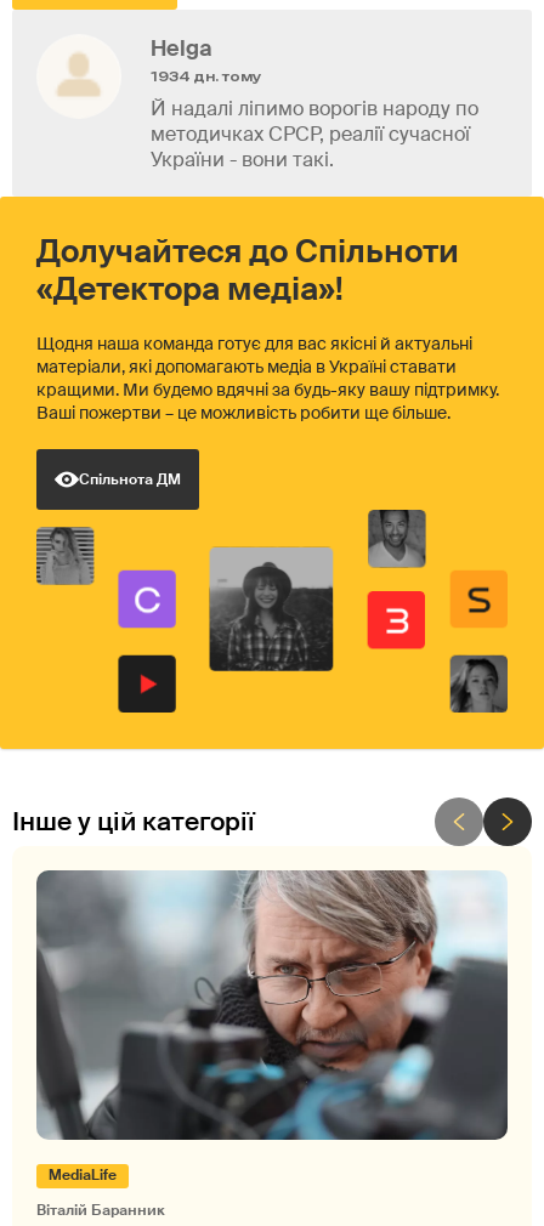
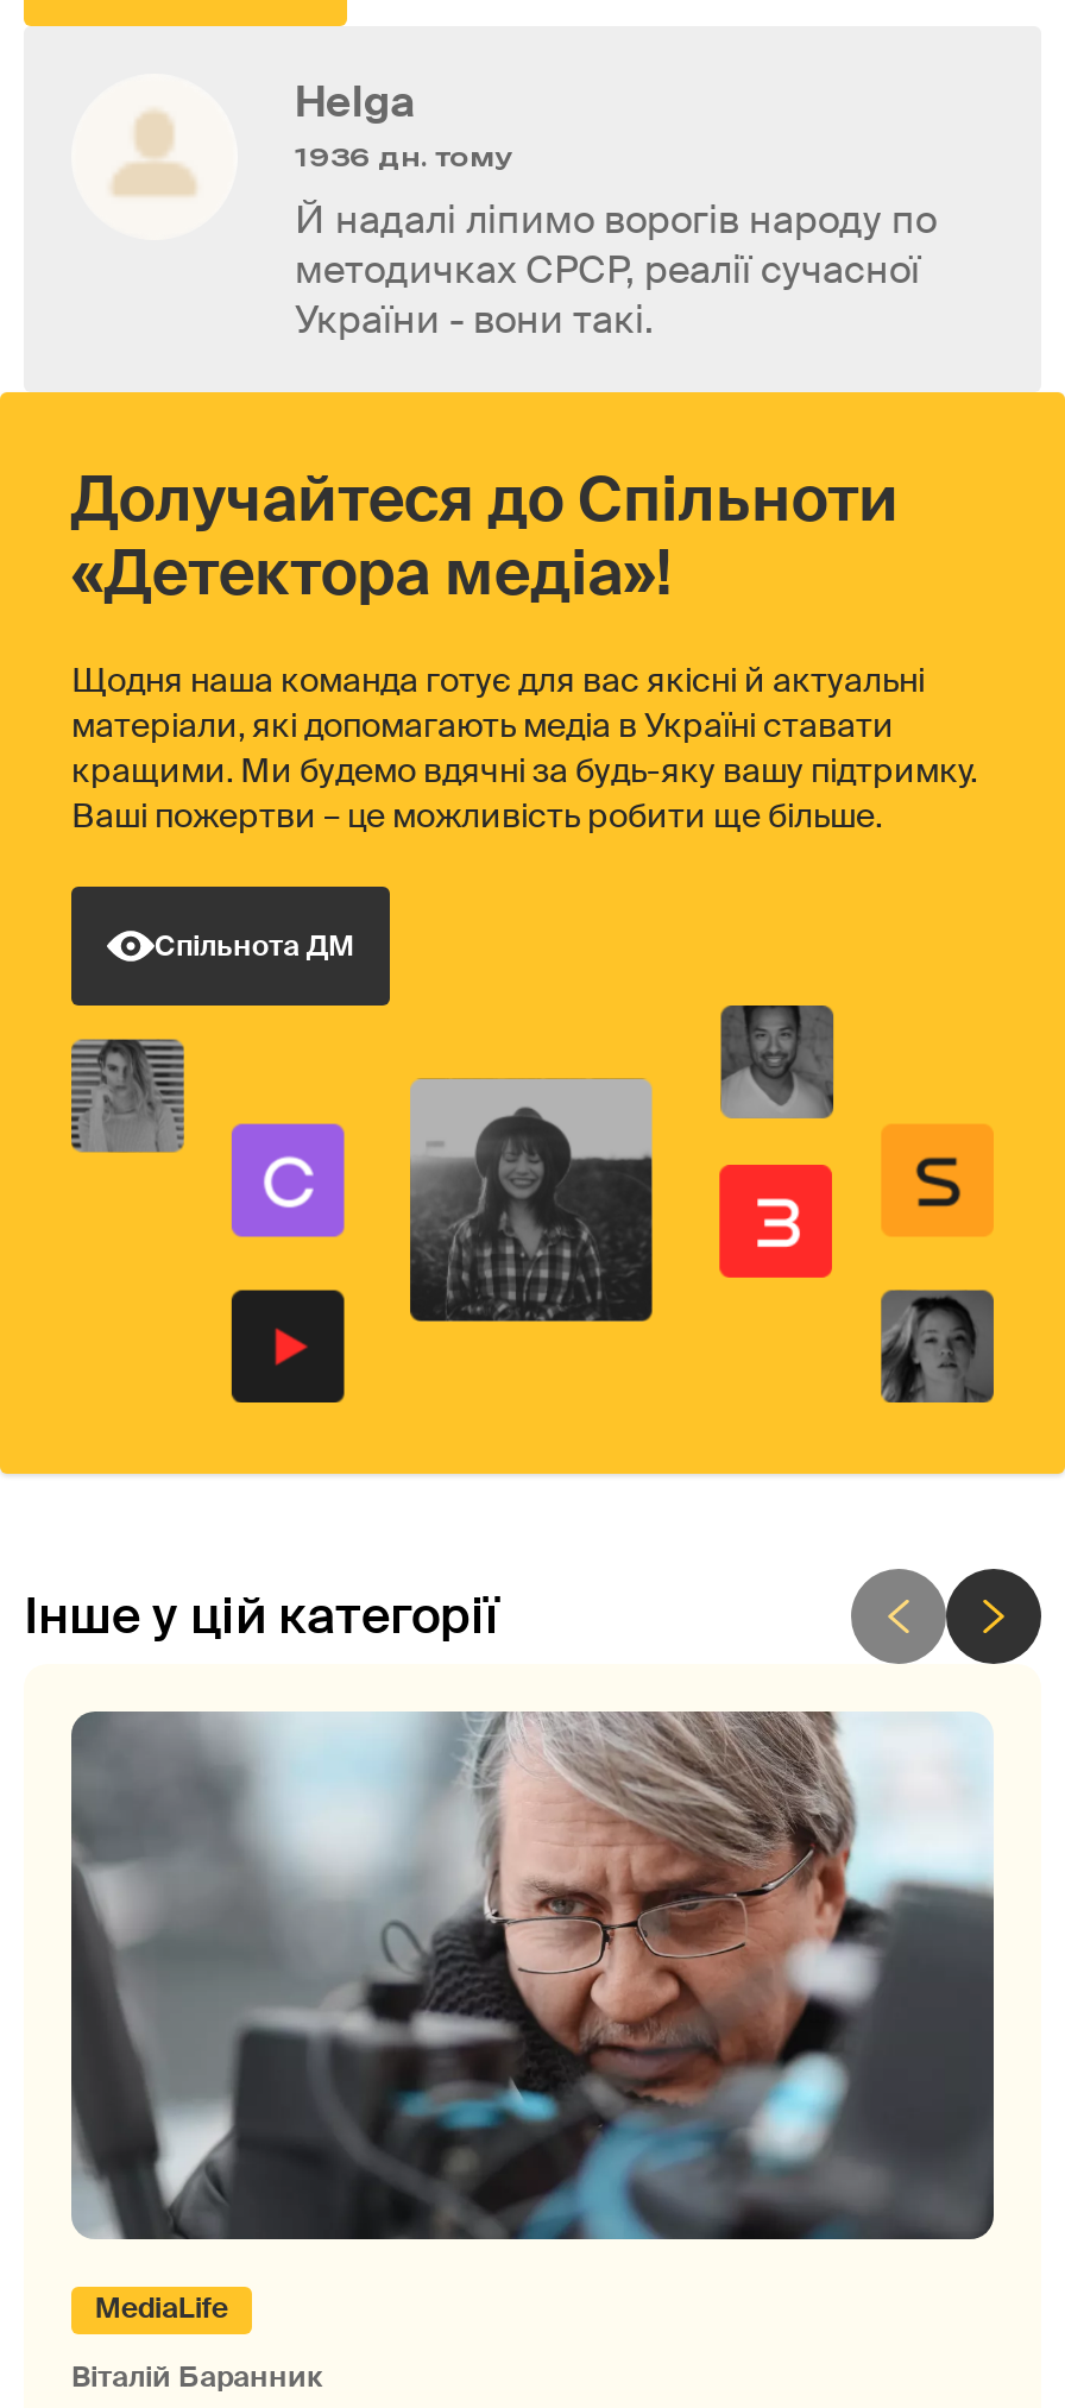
- 1934 дн. тому
+ 1936 дн. тому
